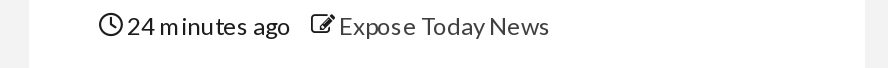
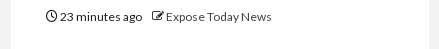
- 24 minutes ago Expose Today News
+ 23 minutes ago Expose Today News
